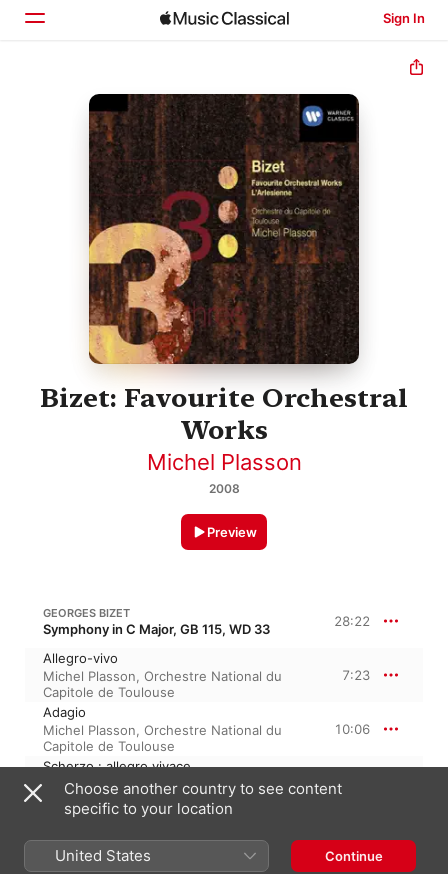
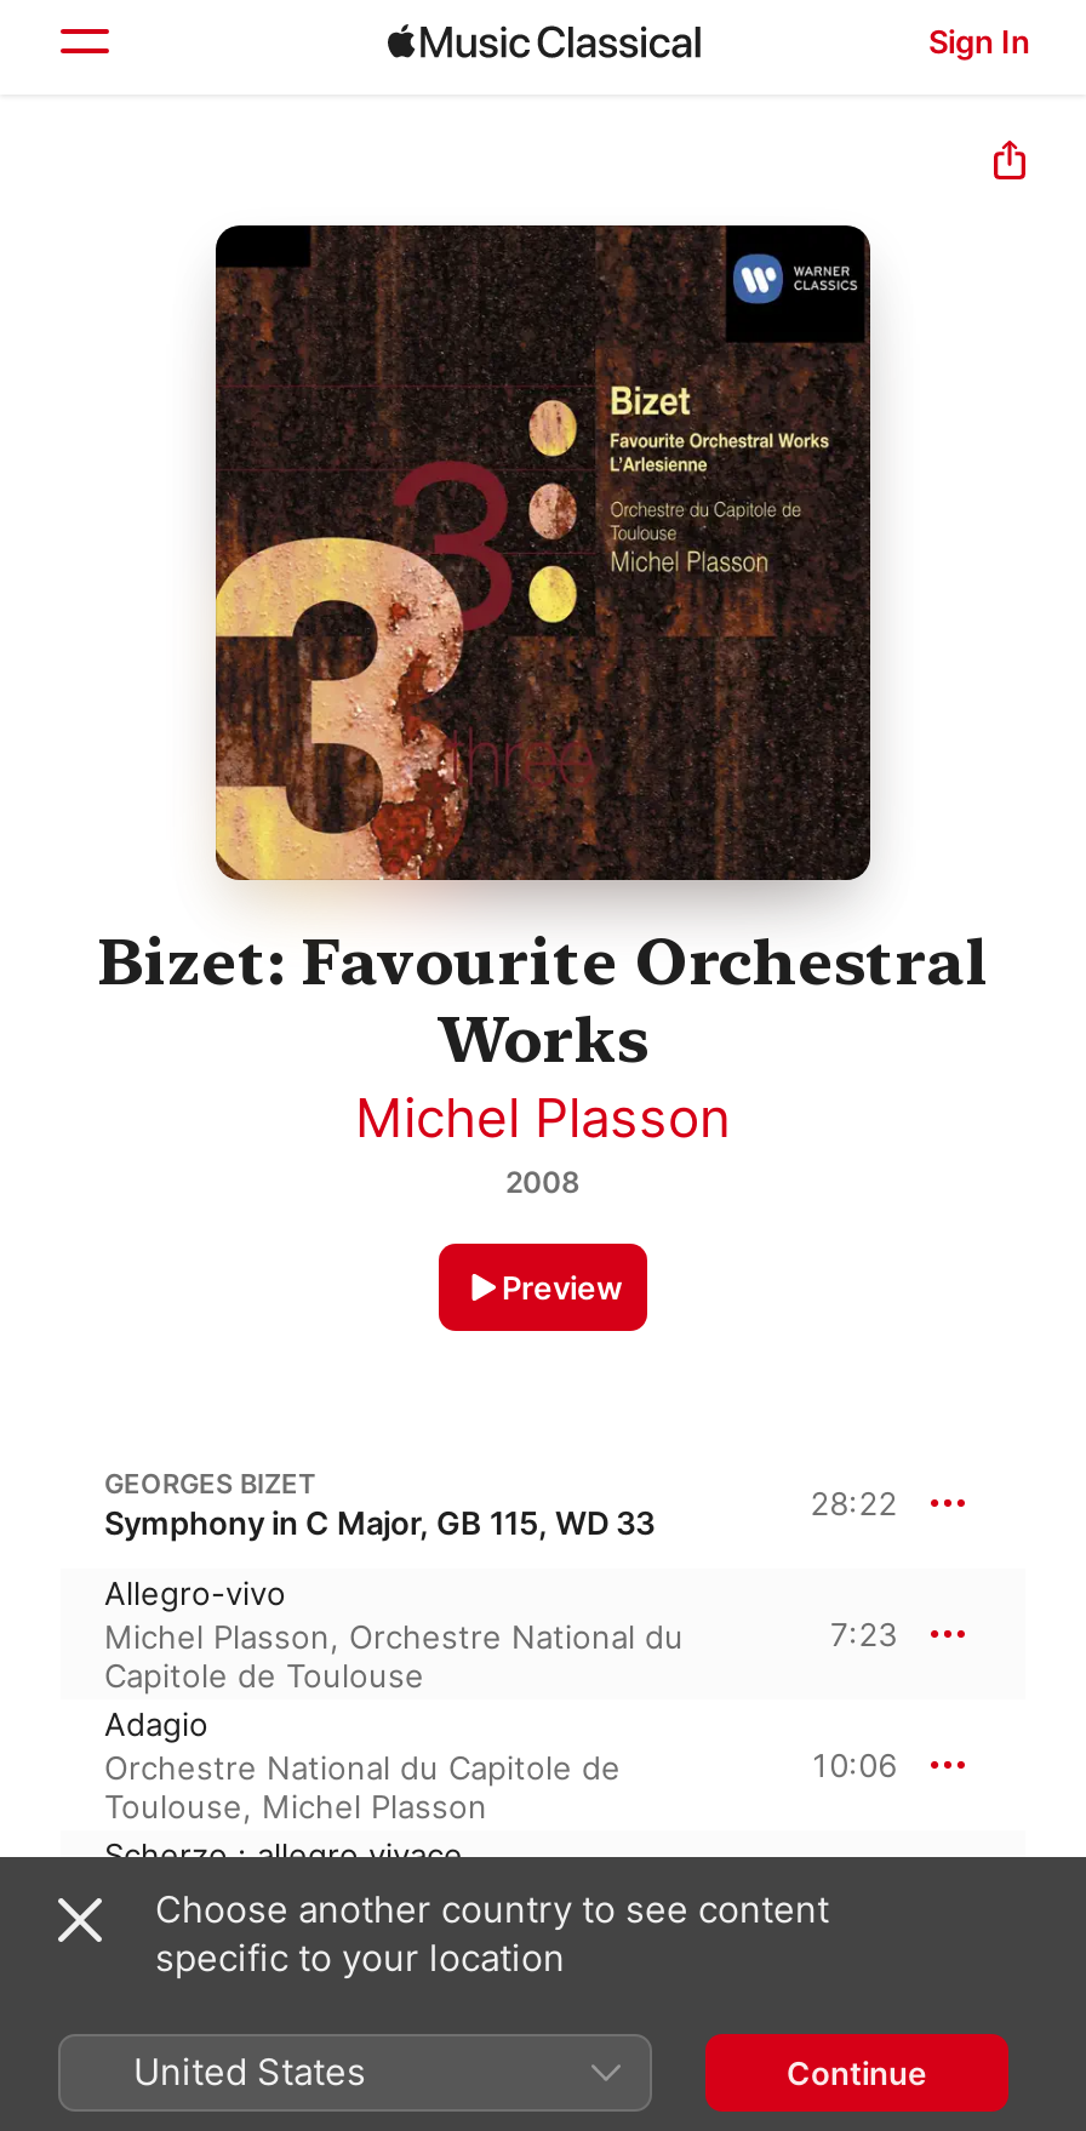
- Michel Plasson, Orchestre National du
- Capitole de Toulouse
+ Orchestre National du Capitole de
+ Toulouse, Michel Plasson
